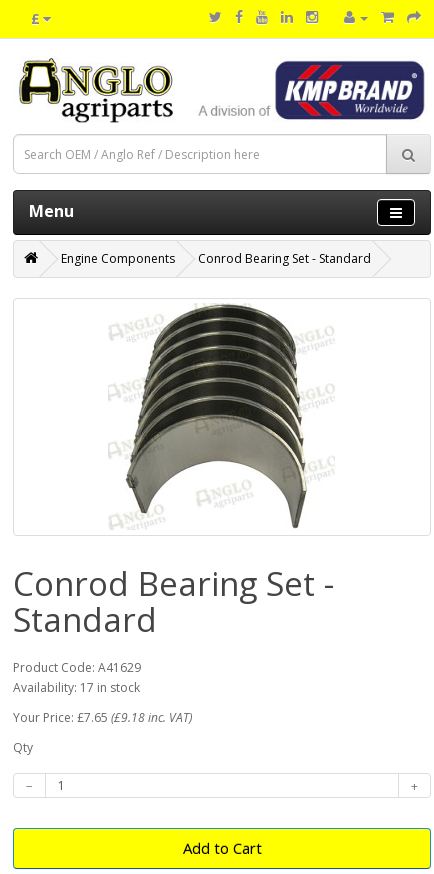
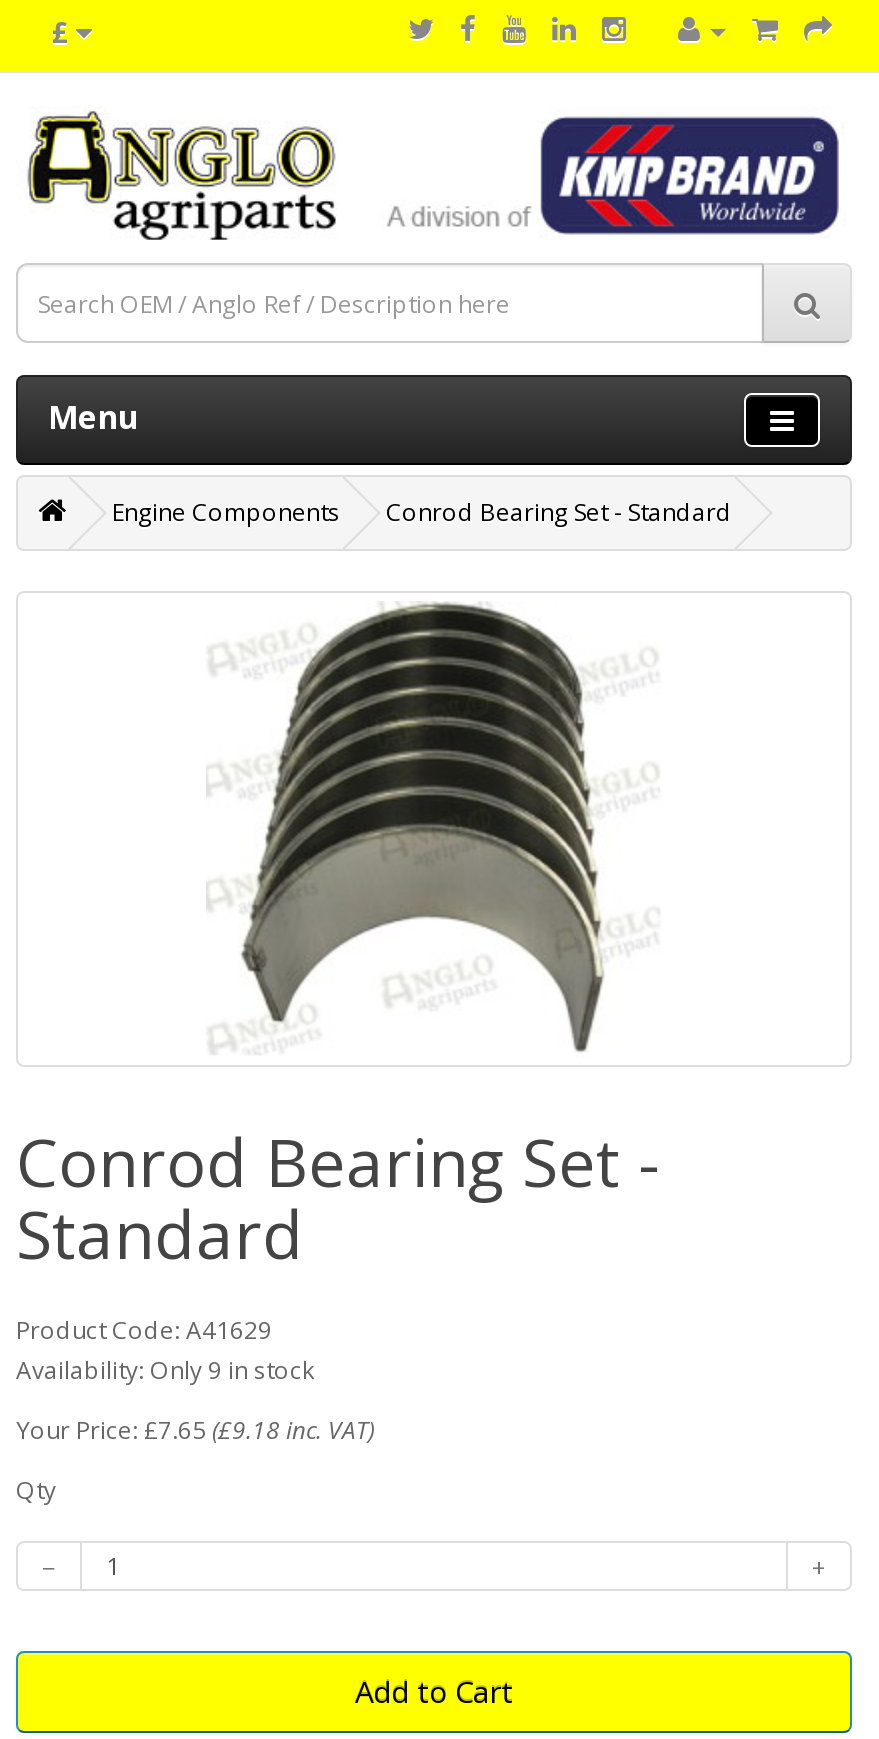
- Availability: 17 in stock
+ Availability: Only 9 in stock
